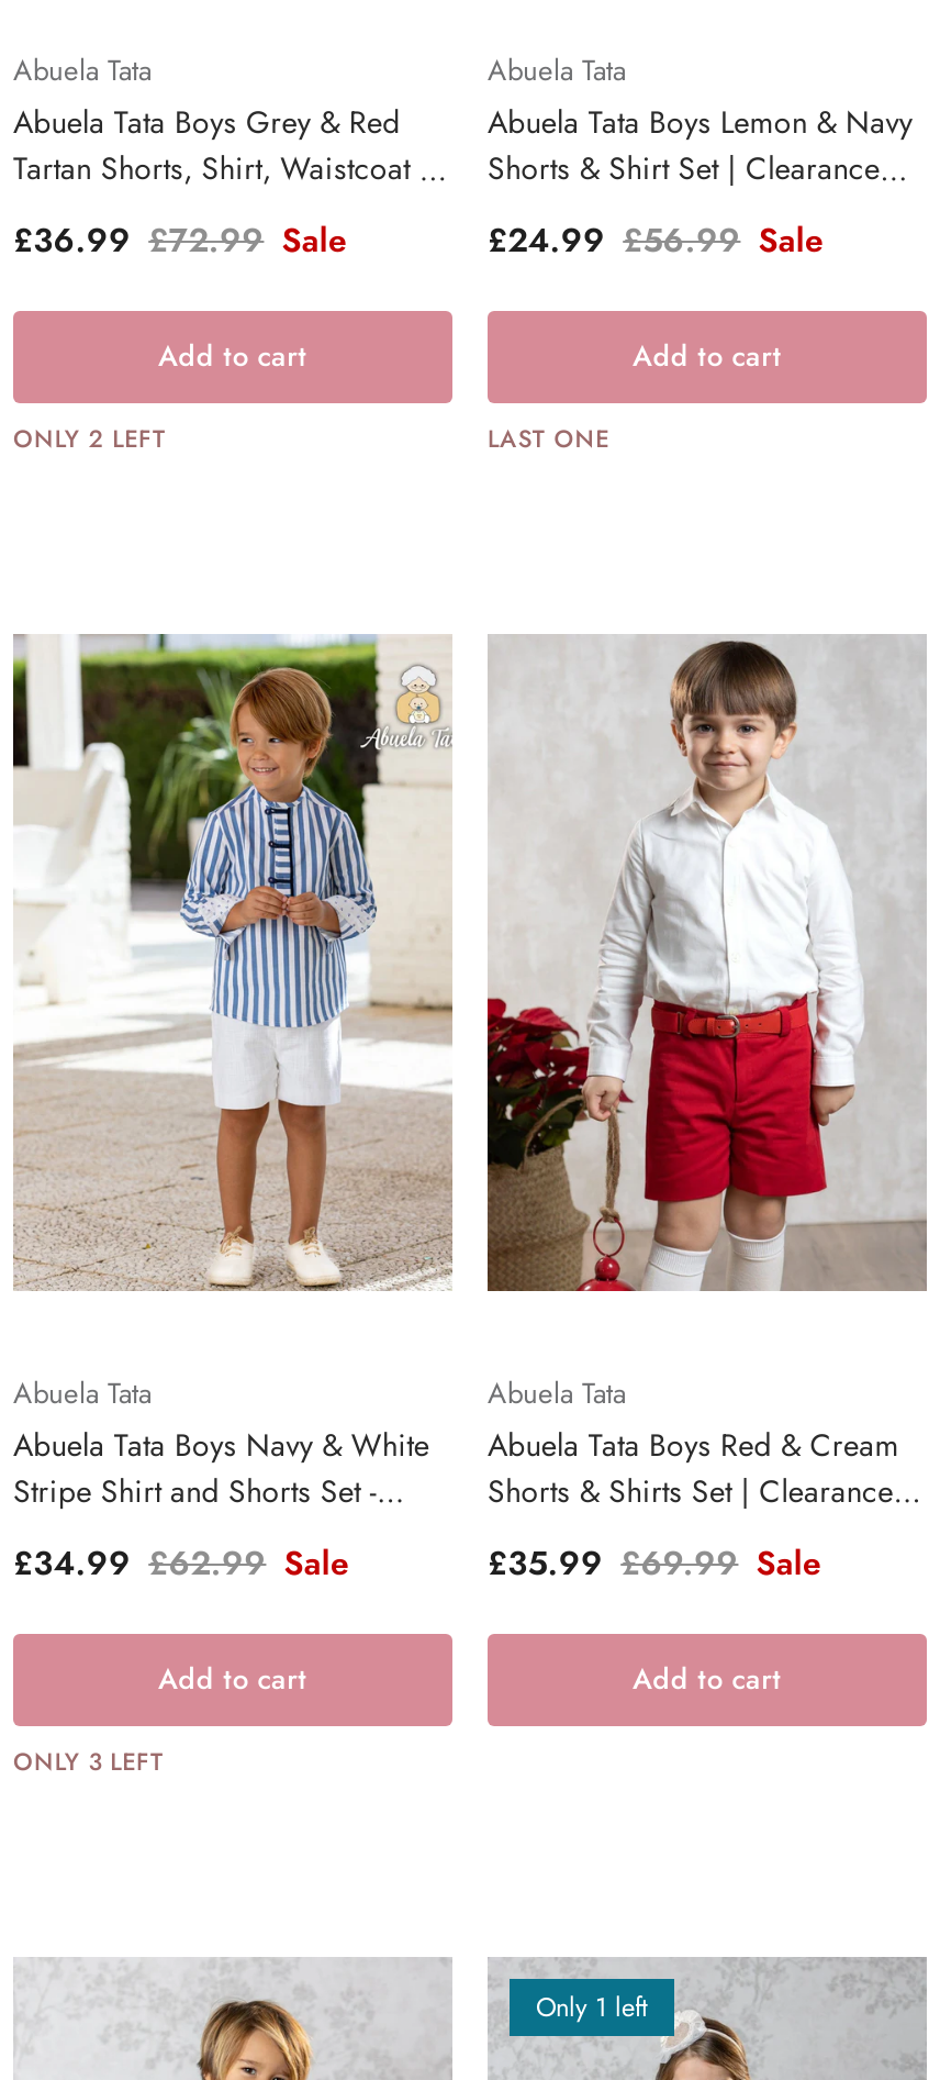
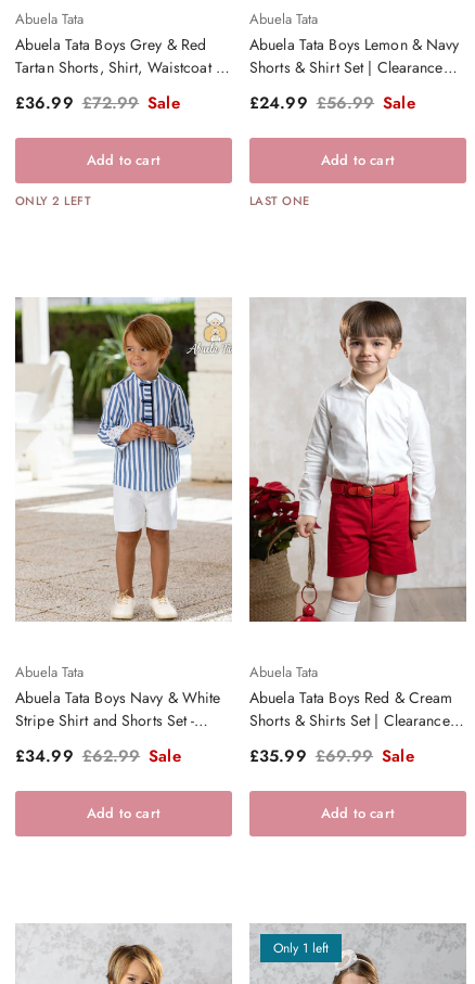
- ONLY 3 LEFT
